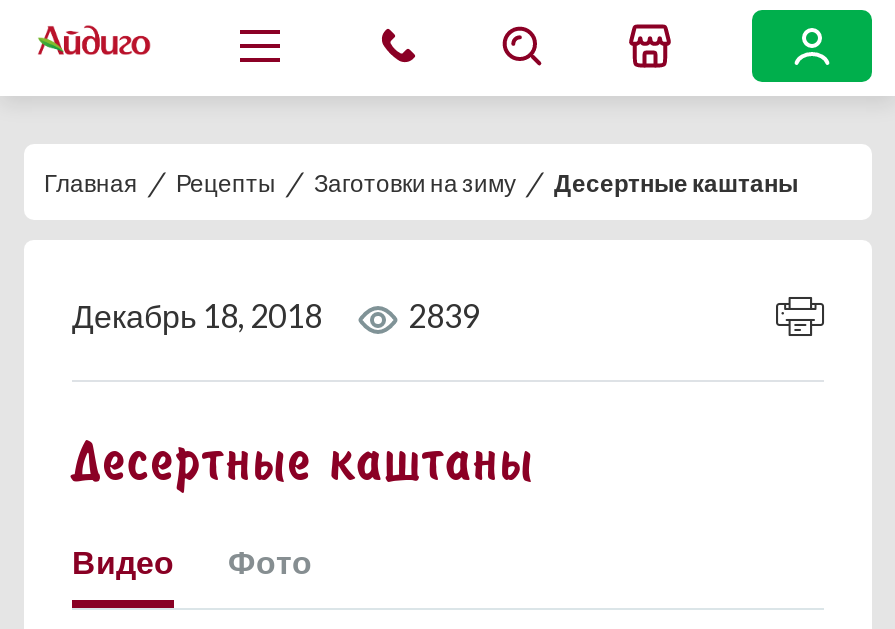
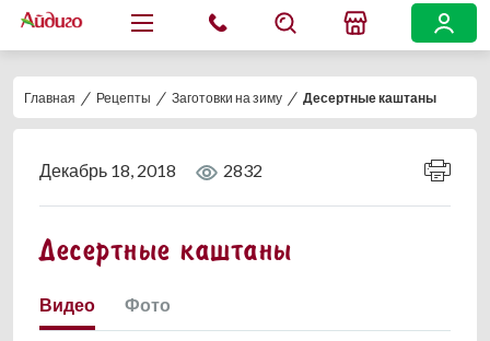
- 2839
+ 2832
